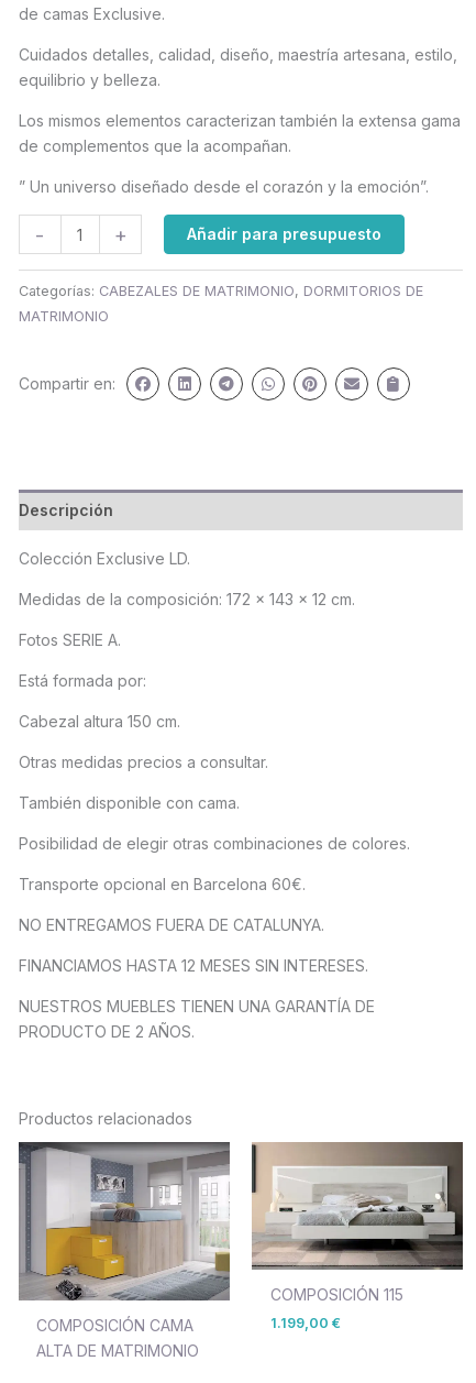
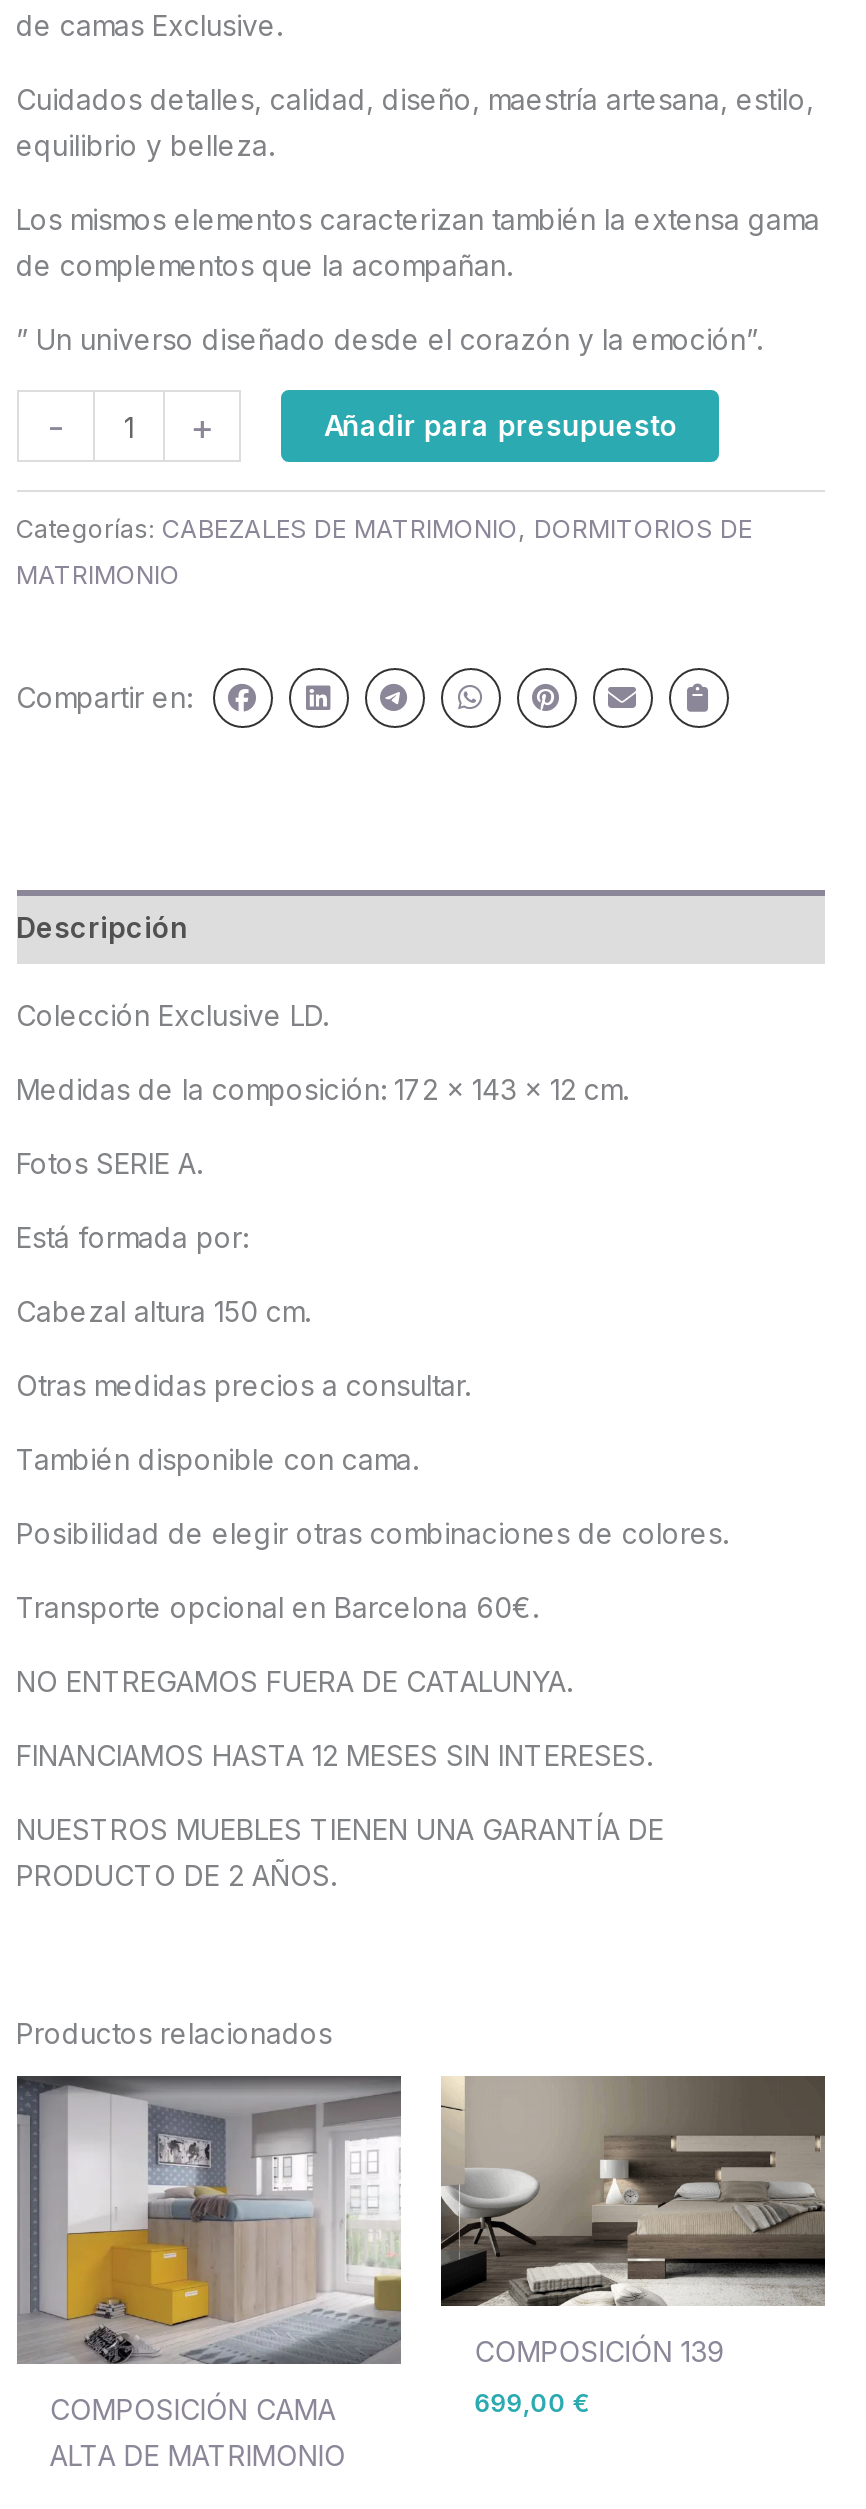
- [image]
- COMPOSICIÓN 115
+ [image]
+ COMPOSICIÓN 139

- 1.199,00 €
+ 699,00 €
